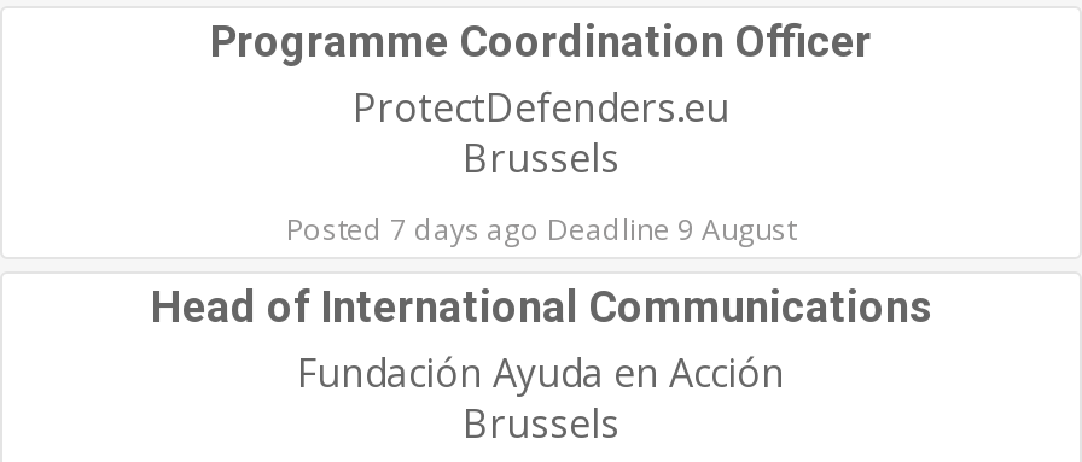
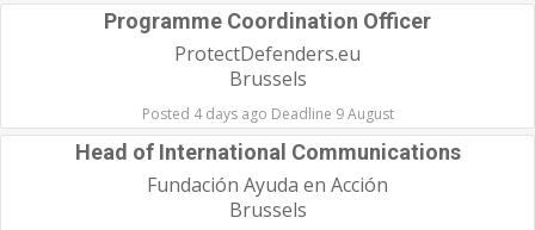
- Posted 7 days ago Deadline 9 August
+ Posted 4 days ago Deadline 9 August
